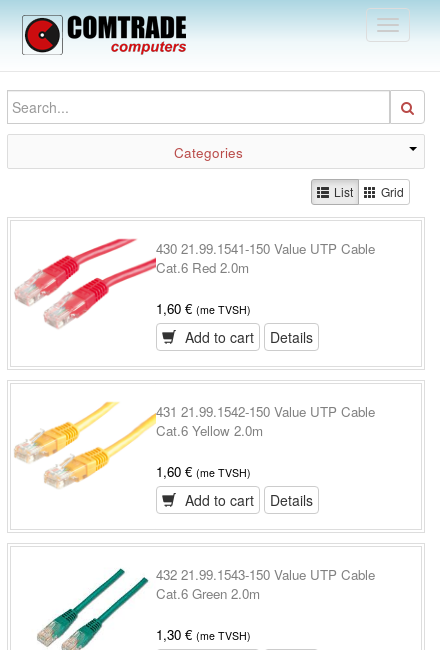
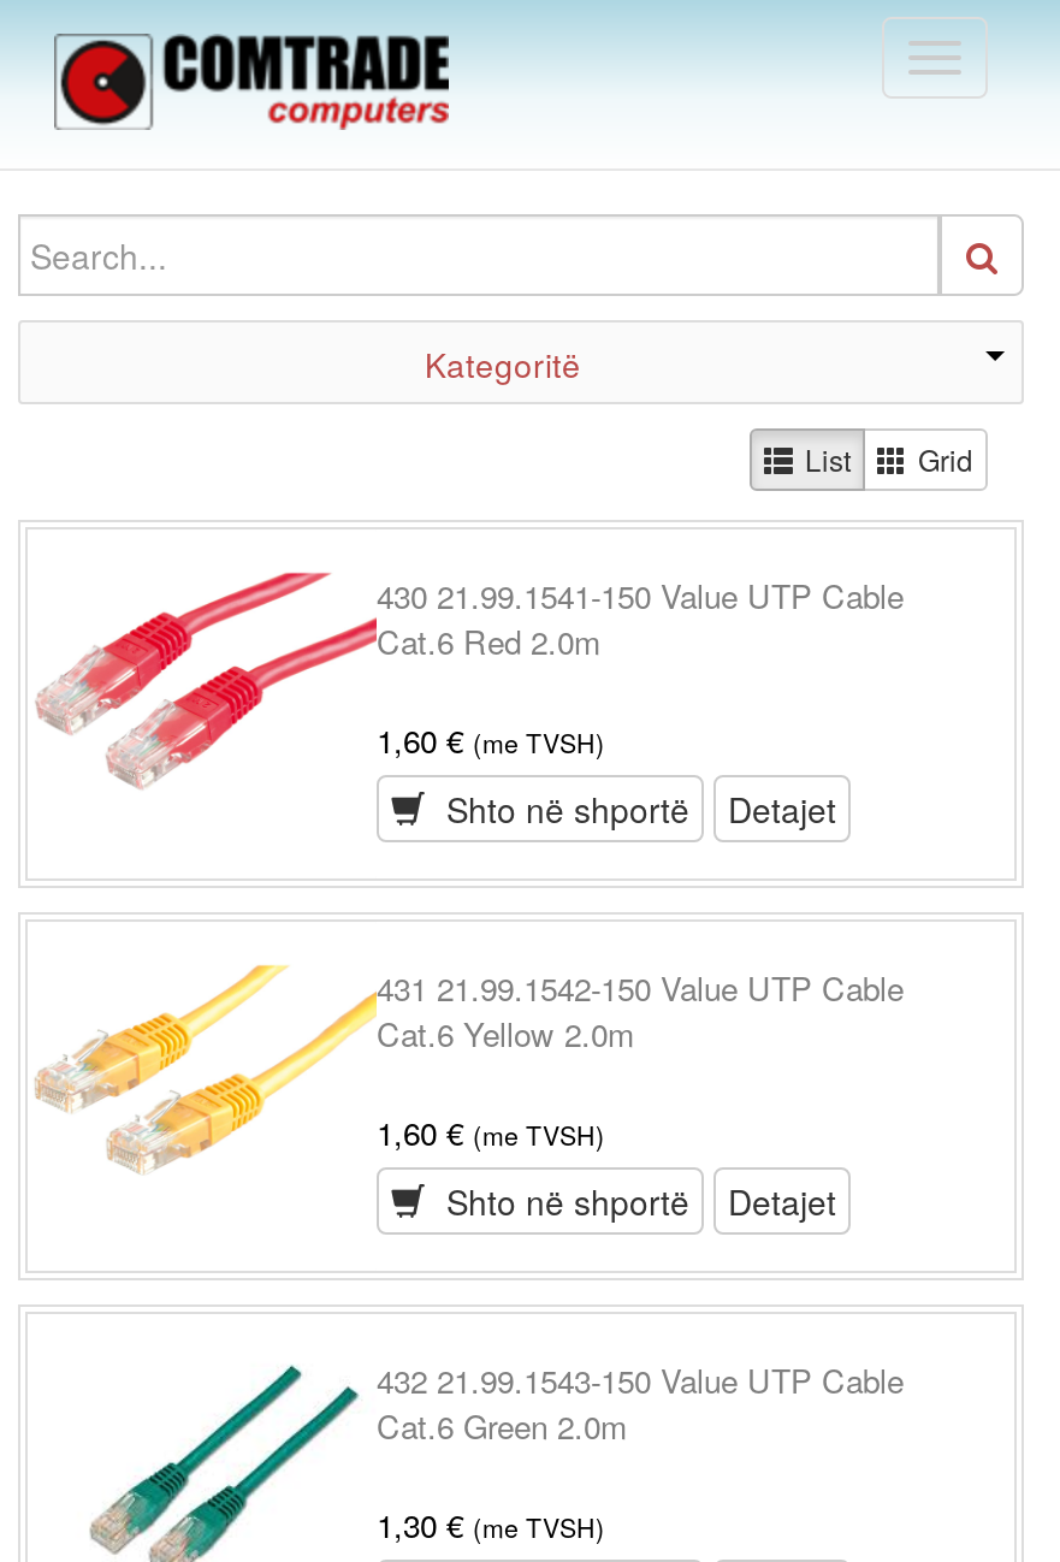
- Categories
+ Kategoritë

- Add to cart
- Details
+ Shto në shportë
+ Detajet

- Add to cart
- Details
+ Shto në shportë
+ Detajet
